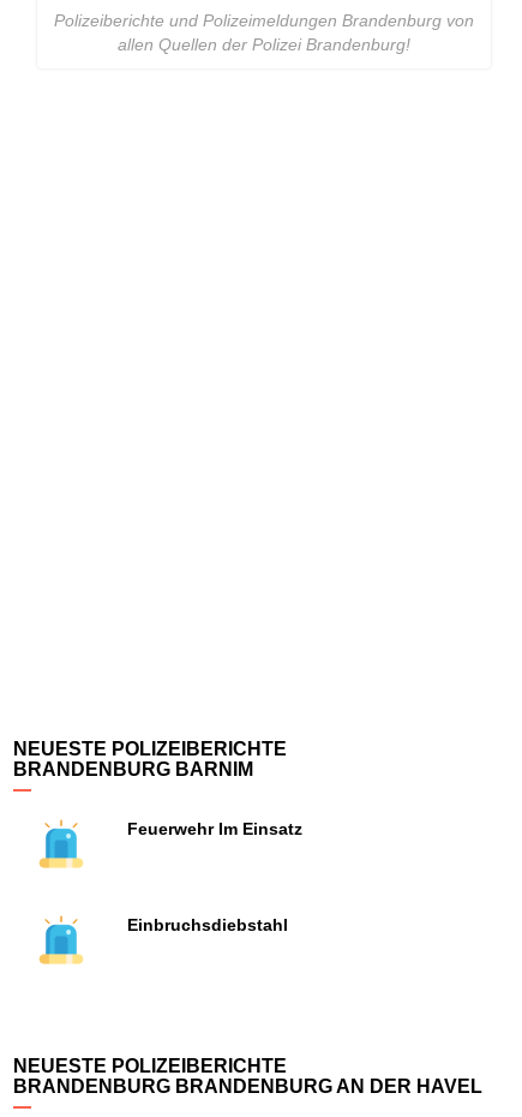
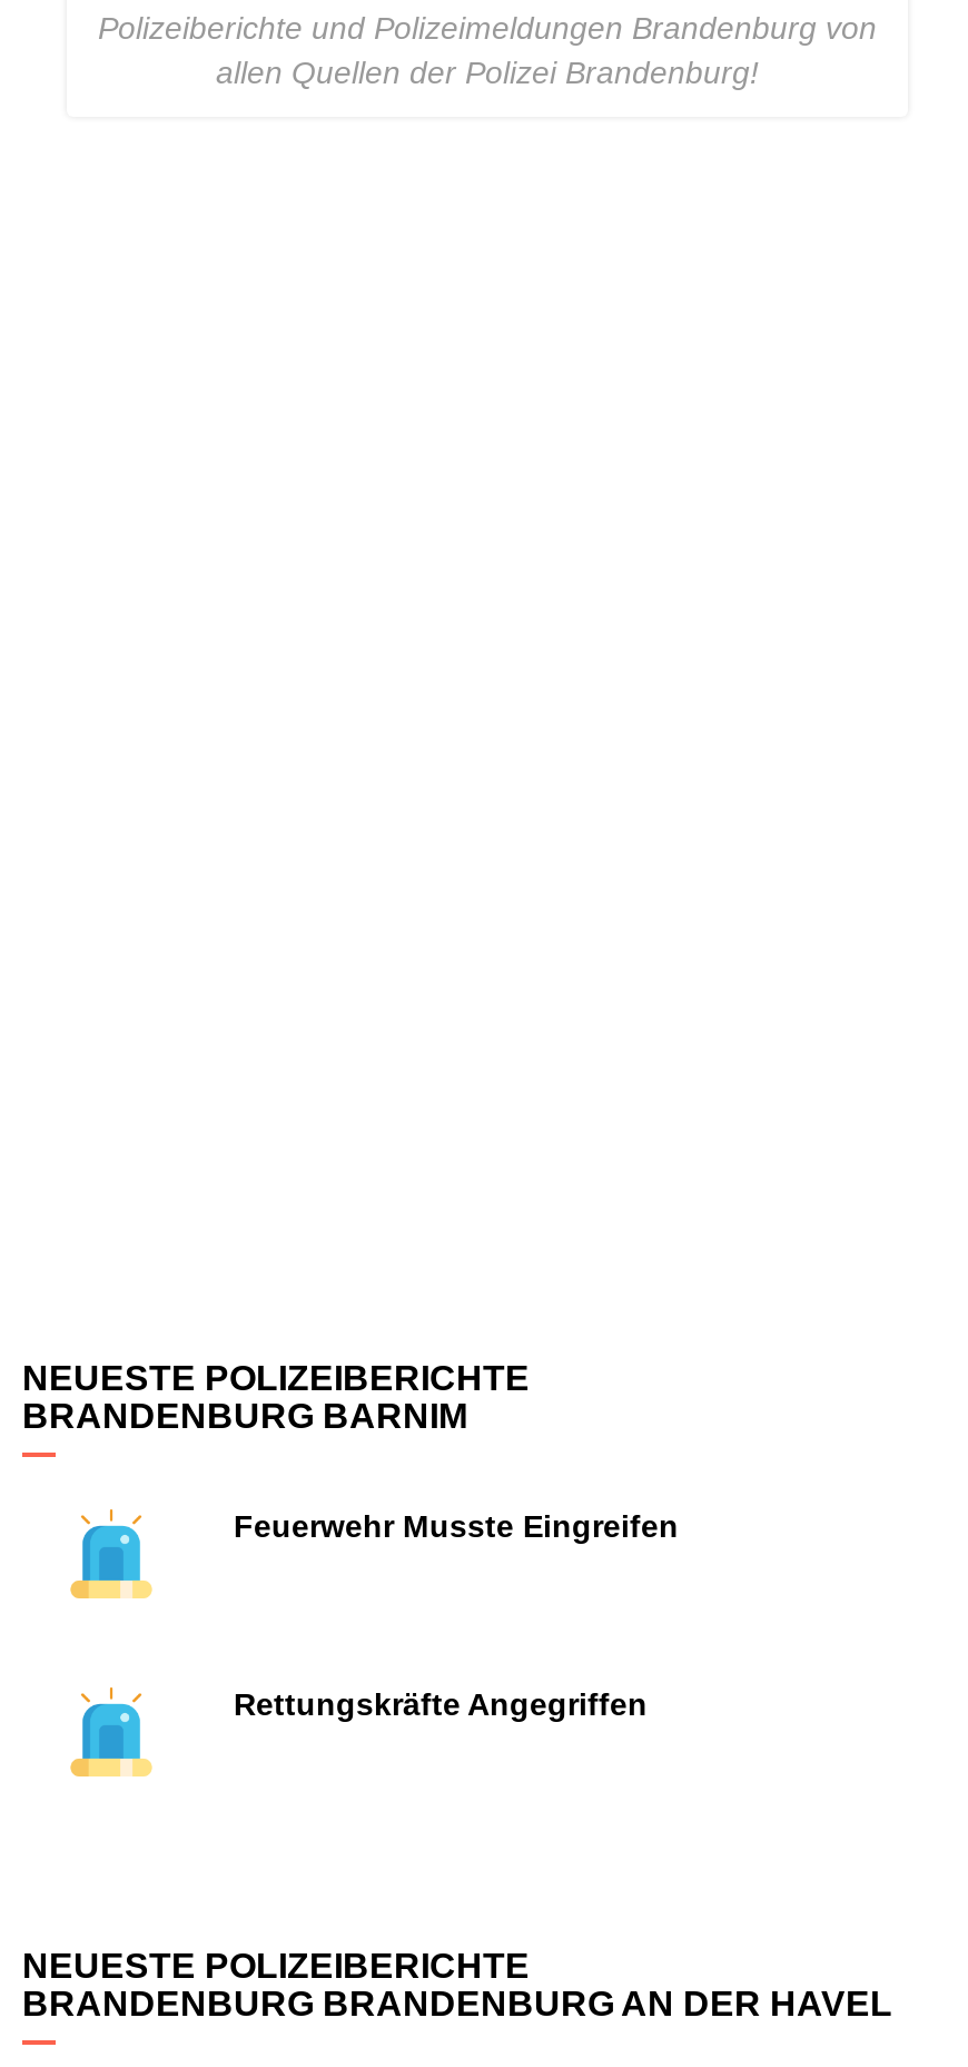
- Feuerwehr Im Einsatz
+ Feuerwehr Musste Eingreifen

- Einbruchsdiebstahl
+ Rettungskräfte Angegriffen
